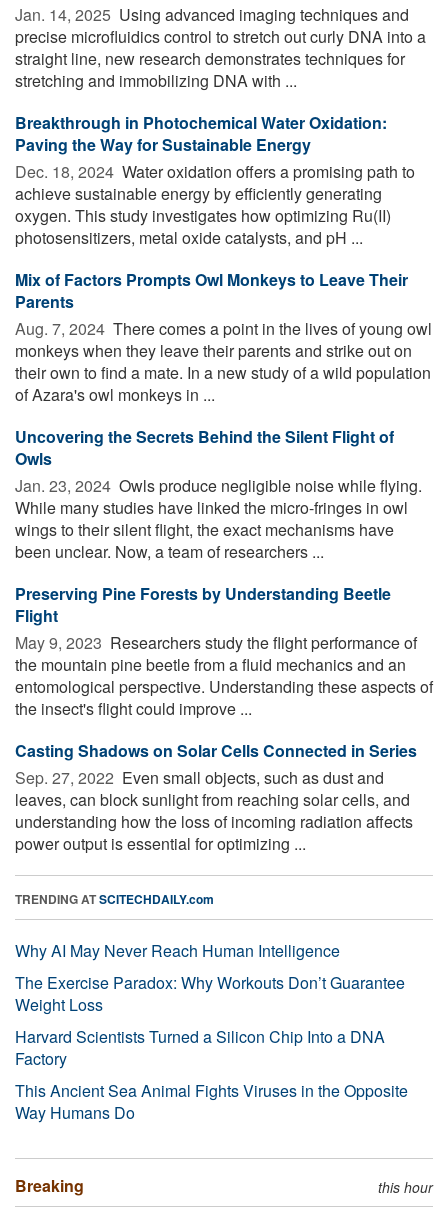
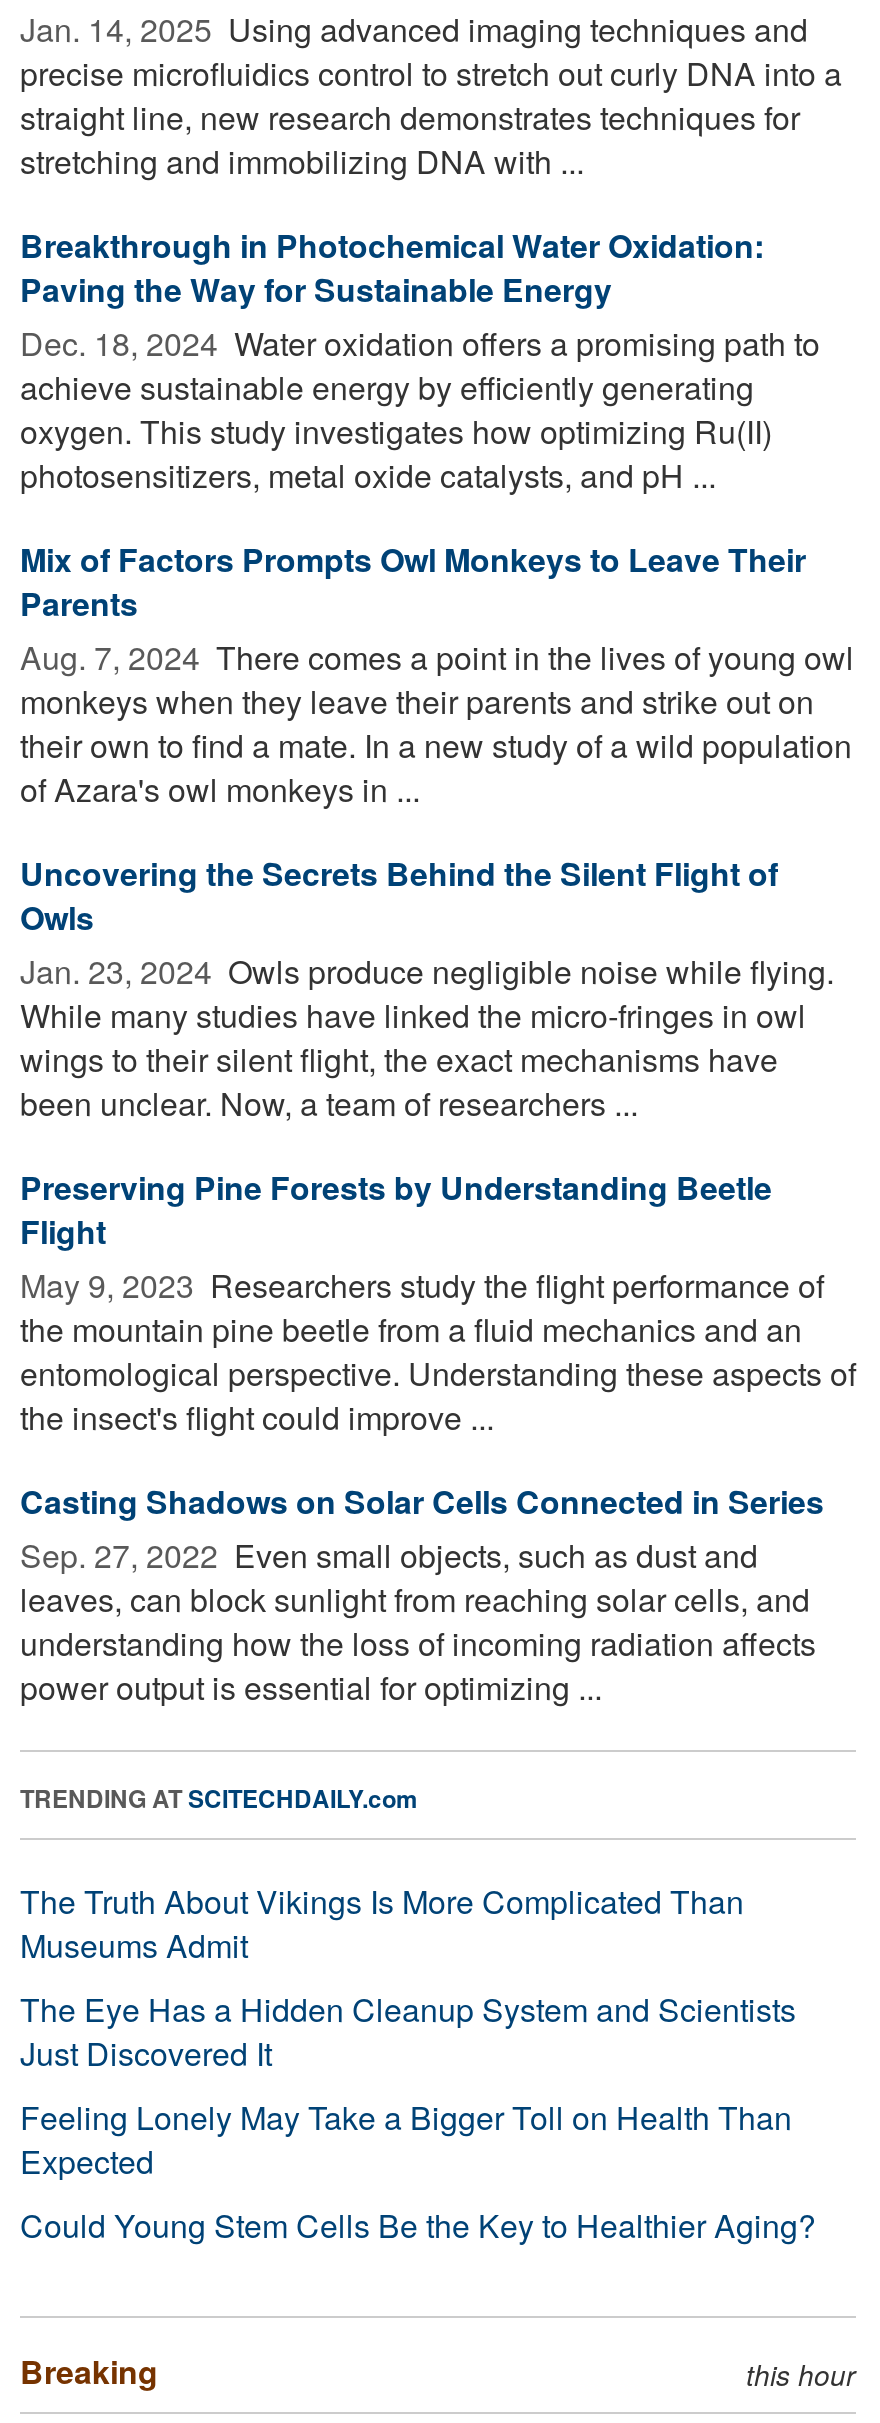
- Why AI May Never Reach Human Intelligence
- The Exercise Paradox: Why Workouts Don’t Guarantee
- Weight Loss
- Harvard Scientists Turned a Silicon Chip Into a DNA
- Factory
- This Ancient Sea Animal Fights Viruses in the Opposite
- Way Humans Do
+ The Truth About Vikings Is More Complicated Than
+ Museums Admit
+ The Eye Has a Hidden Cleanup System and Scientists
+ Just Discovered It
+ Feeling Lonely May Take a Bigger Toll on Health Than
+ Expected
+ Could Young Stem Cells Be the Key to Healthier Aging?
